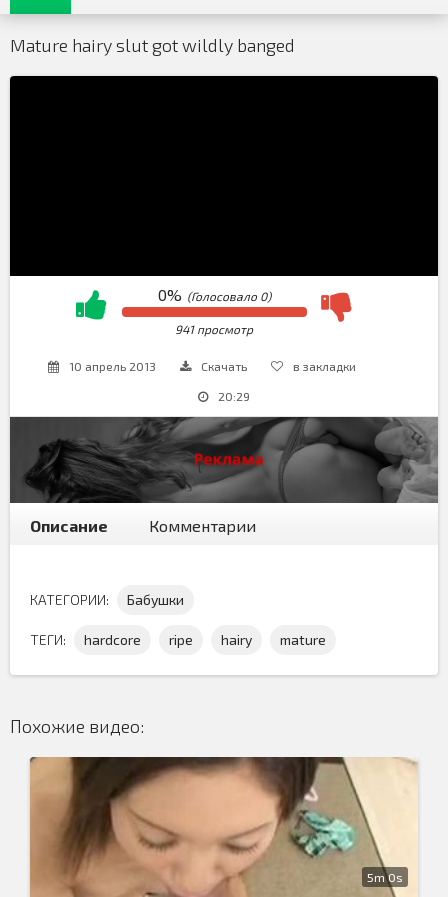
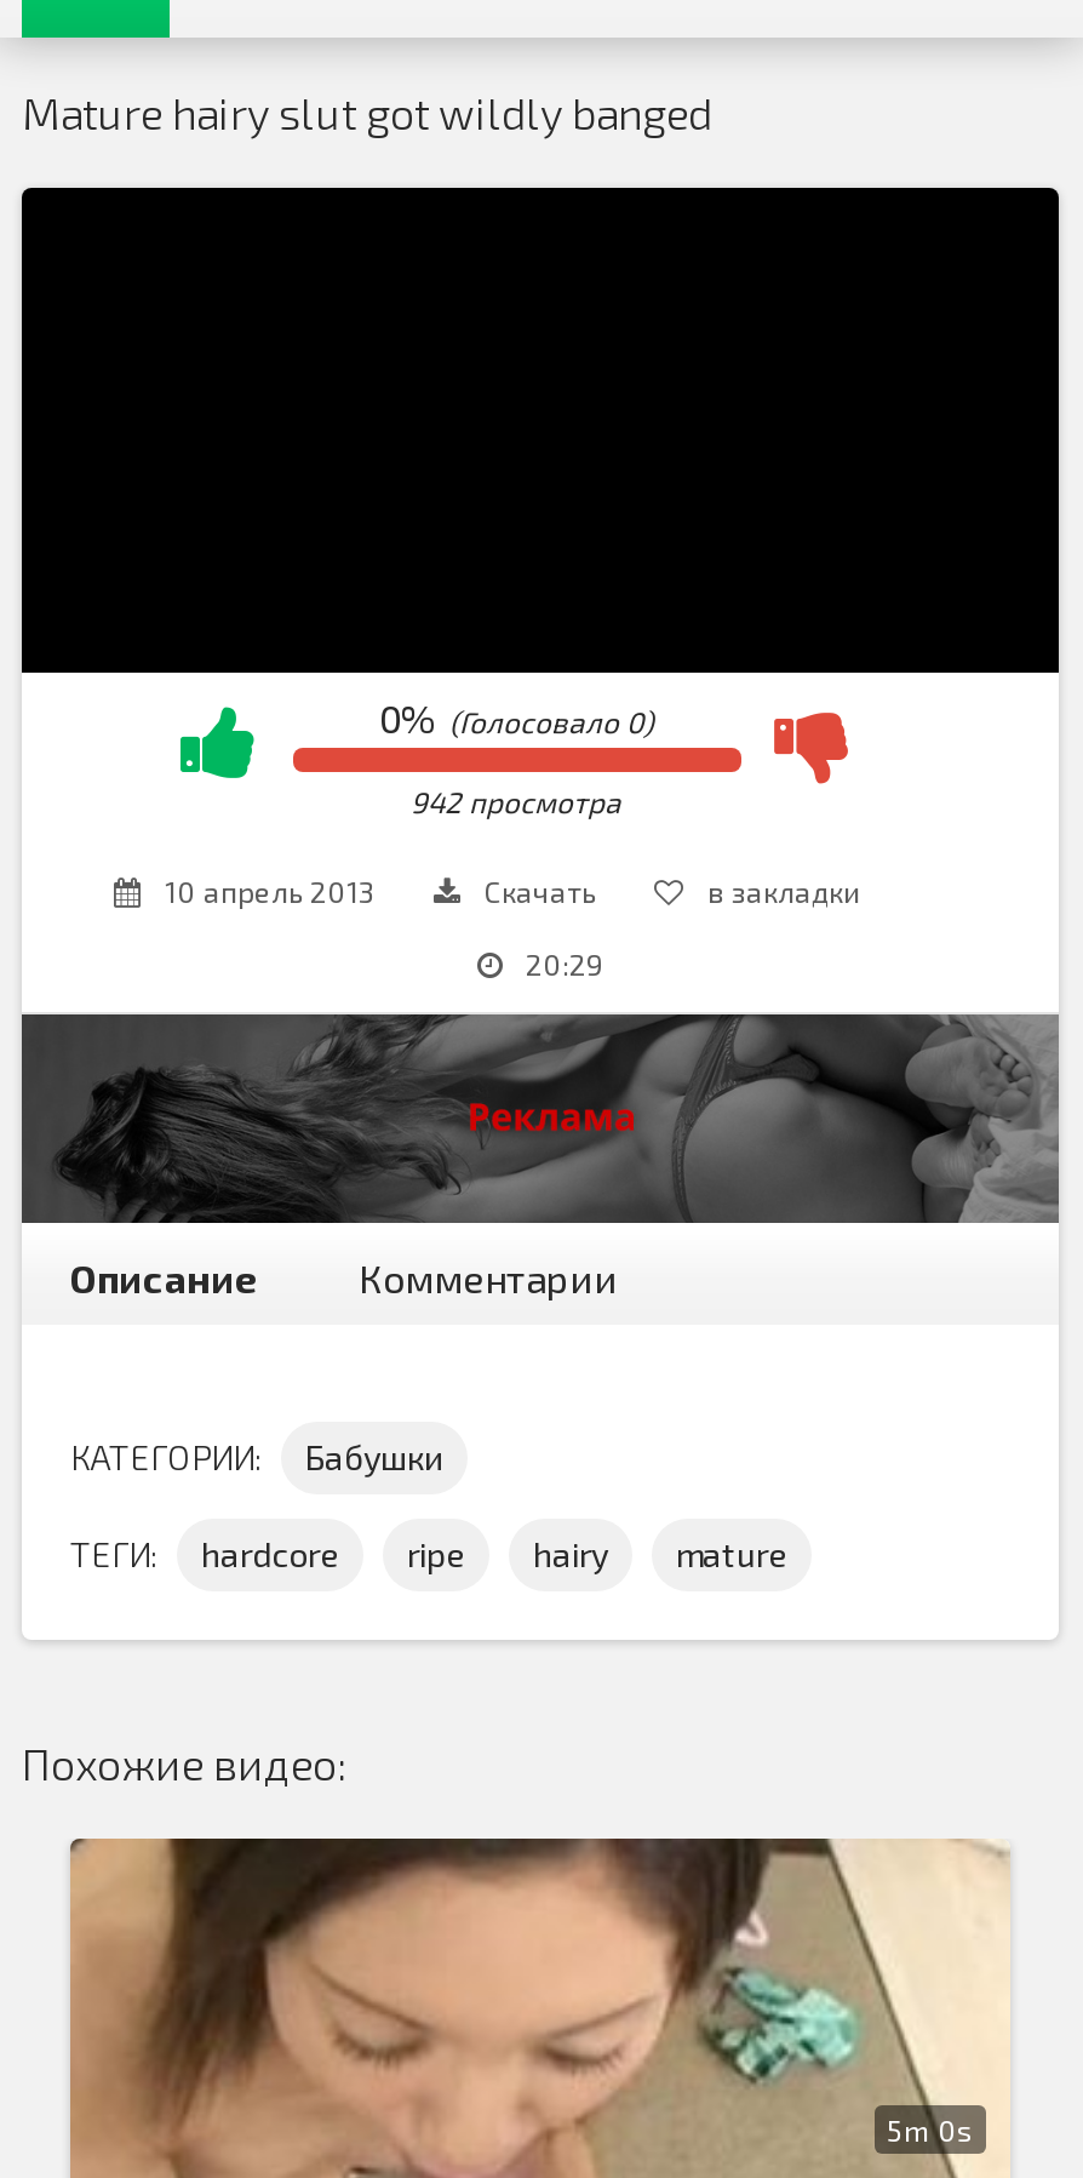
- 941 просмотр
+ 942 просмотра
